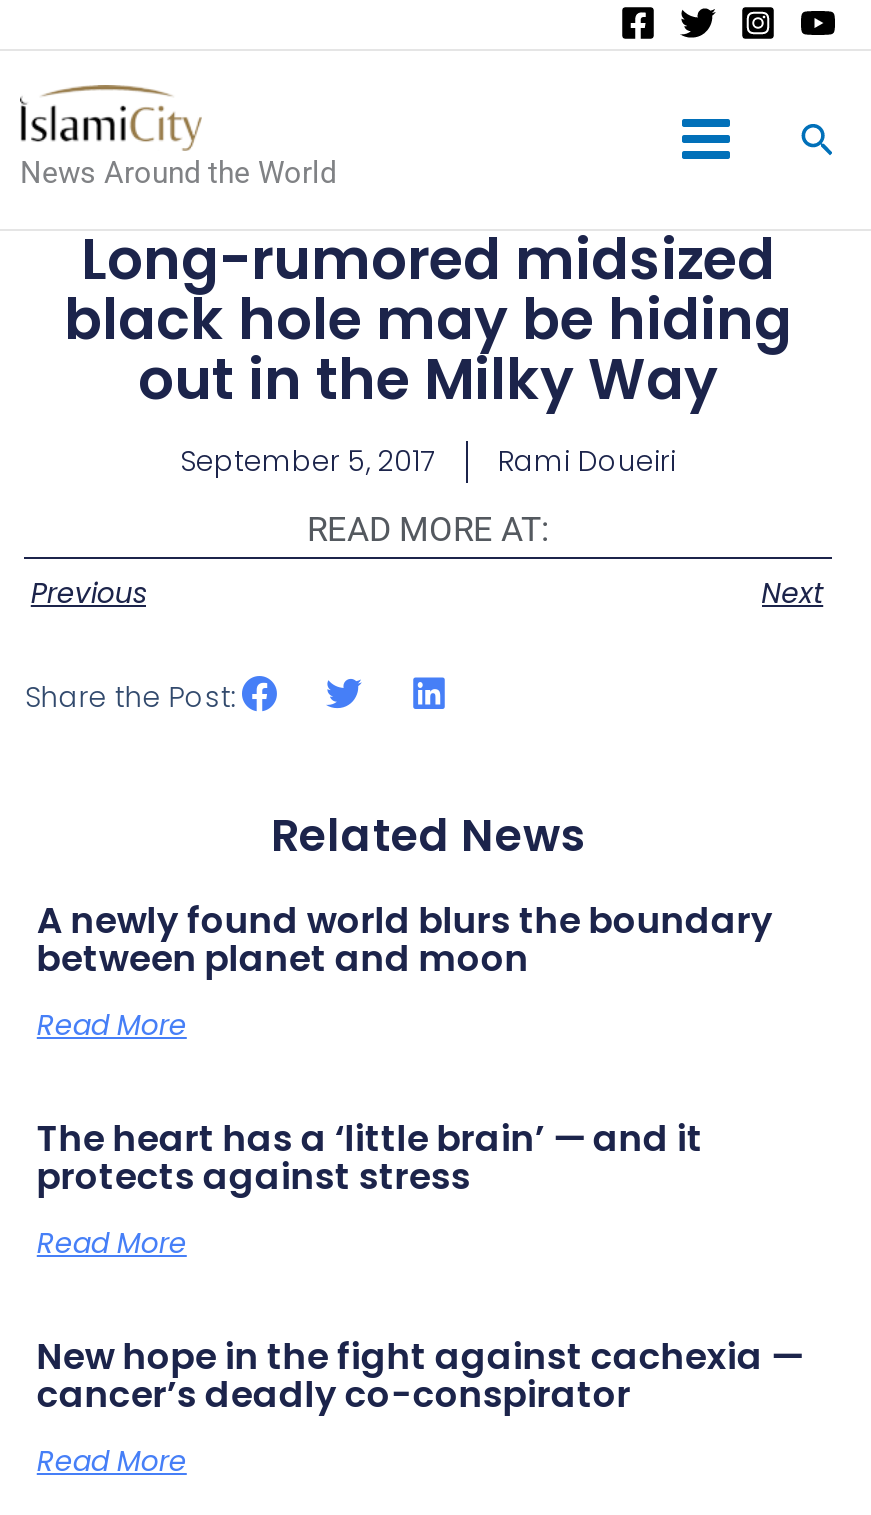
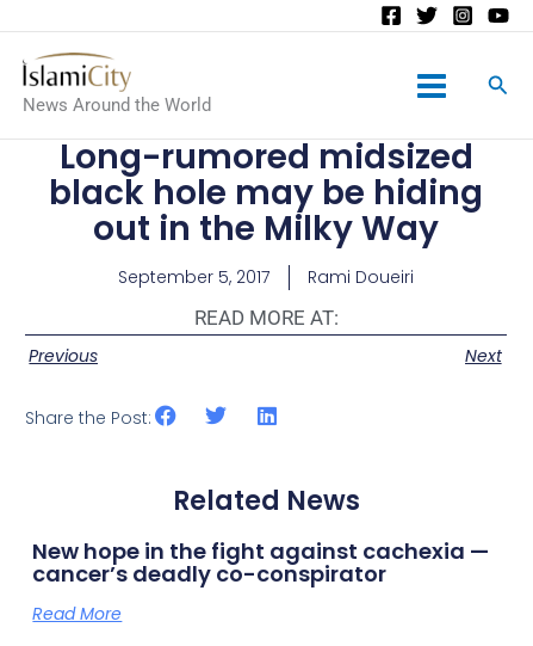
- A newly found world blurs the boundary
- between planet and moon
- Read More
- The heart has a ‘little brain’ — and it
- protects against stress
- Read More
